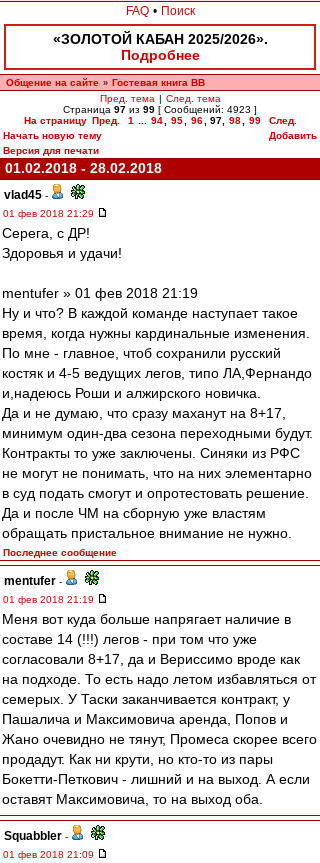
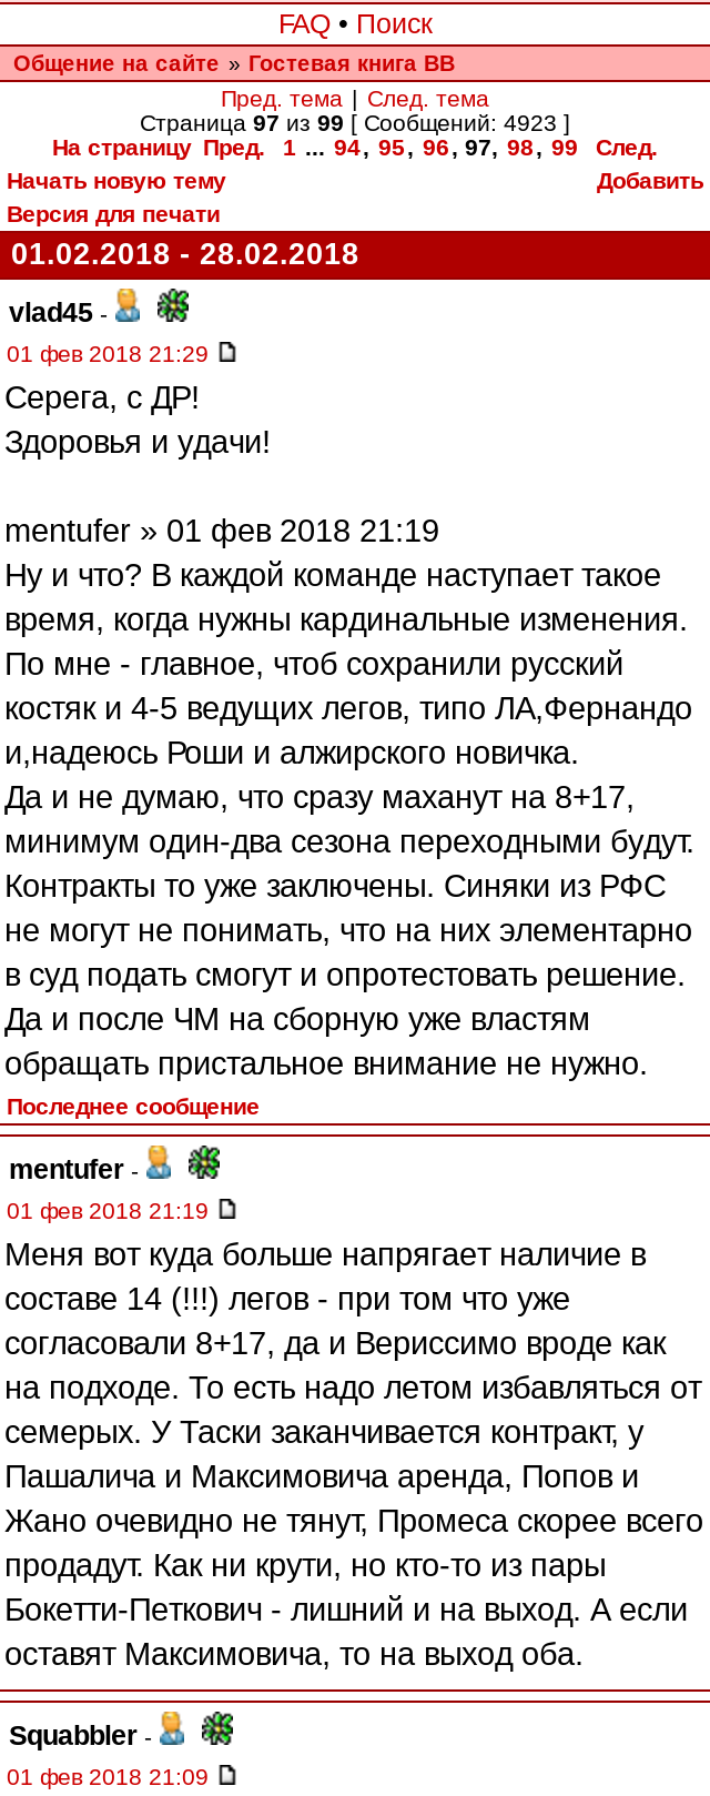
- «ЗОЛОТОЙ КАБАН 2025/2026».
- Подробнее
